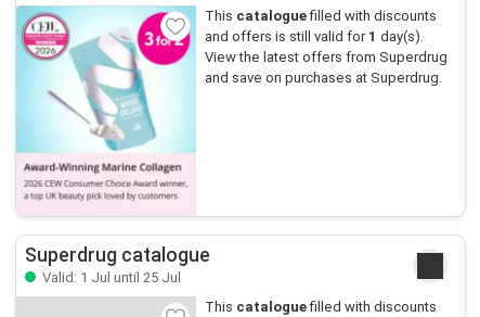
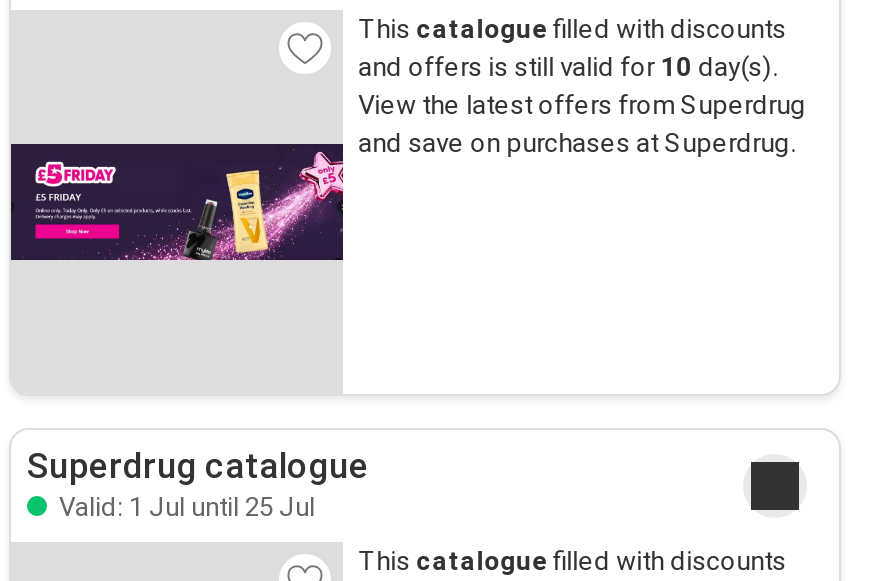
- [image]
- and offers is still valid for 1 day(s).
+ [image]
+ and offers is still valid for 10 day(s).
